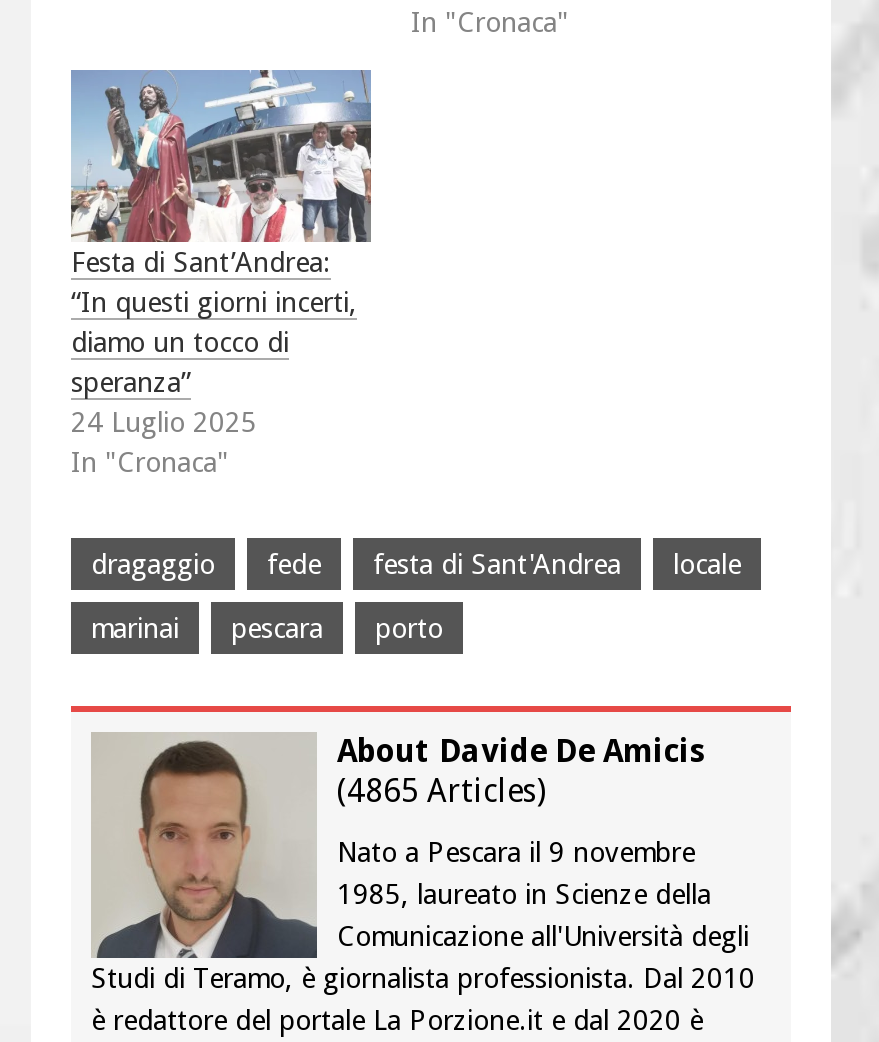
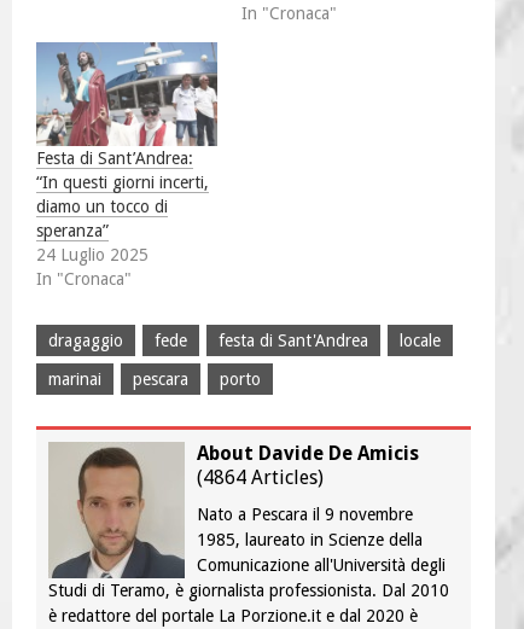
- (4865 Articles)
+ (4864 Articles)
